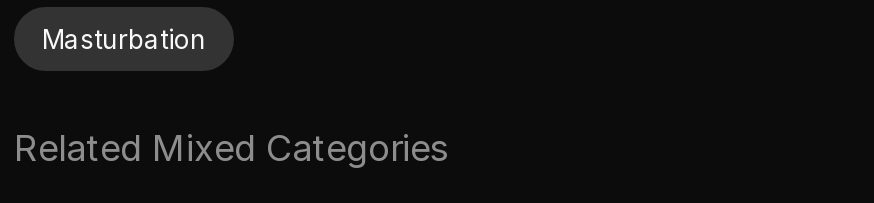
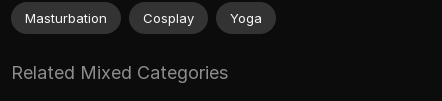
+ Cosplay
+ Yoga
